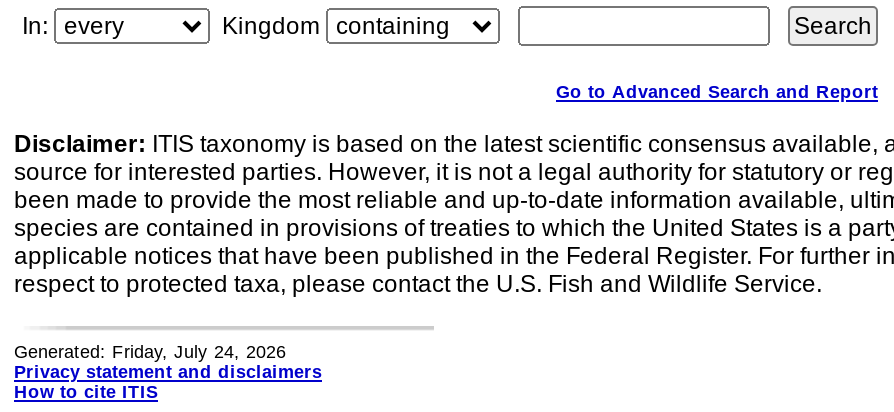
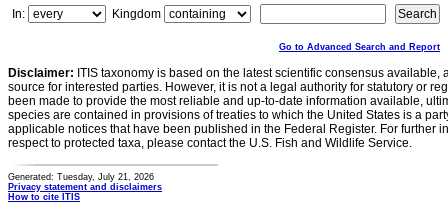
- Generated: Friday, July 24, 2026
+ Generated: Tuesday, July 21, 2026
